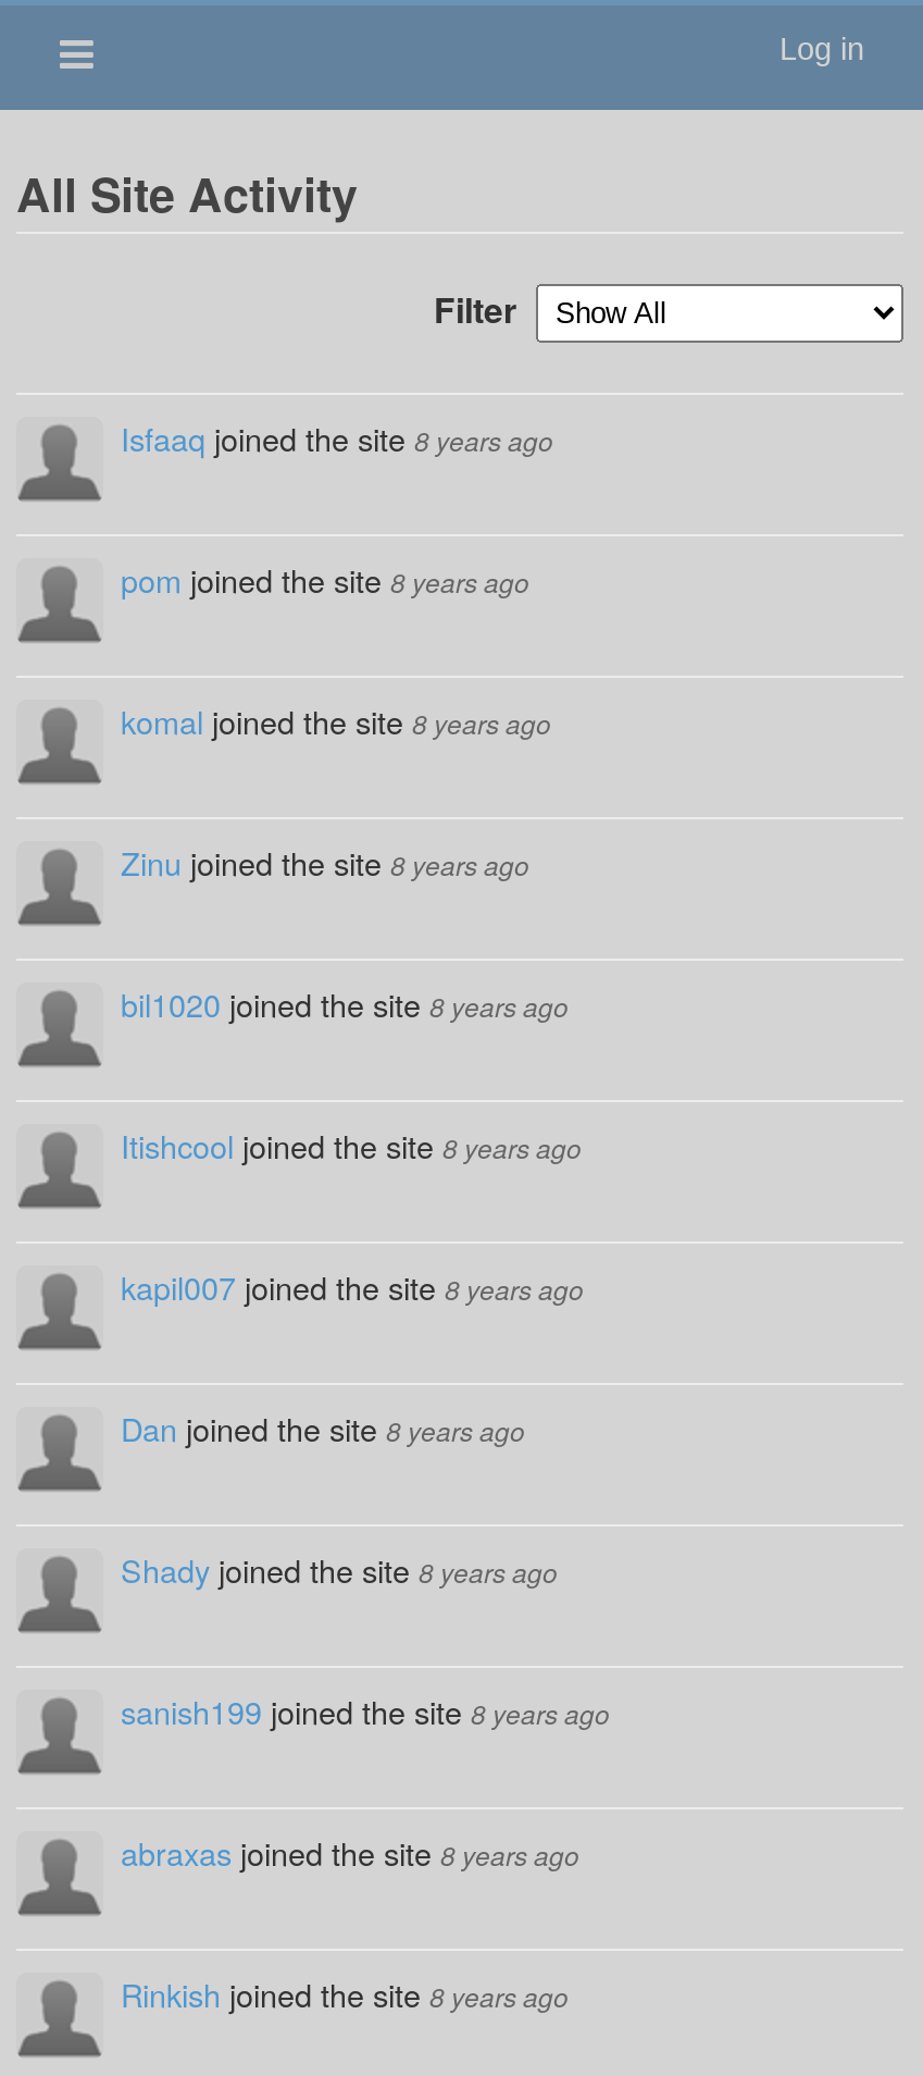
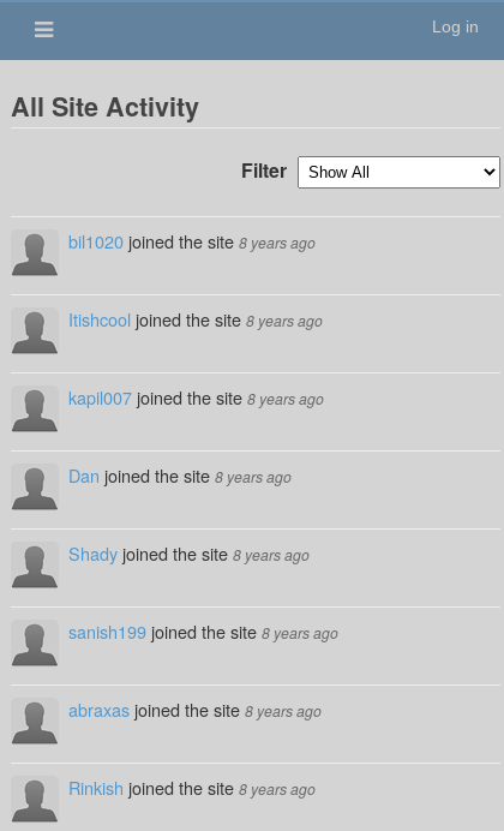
- Isfaaq joined the site 8 years ago
- pom joined the site 8 years ago
- komal joined the site 8 years ago
- Zinu joined the site 8 years ago
